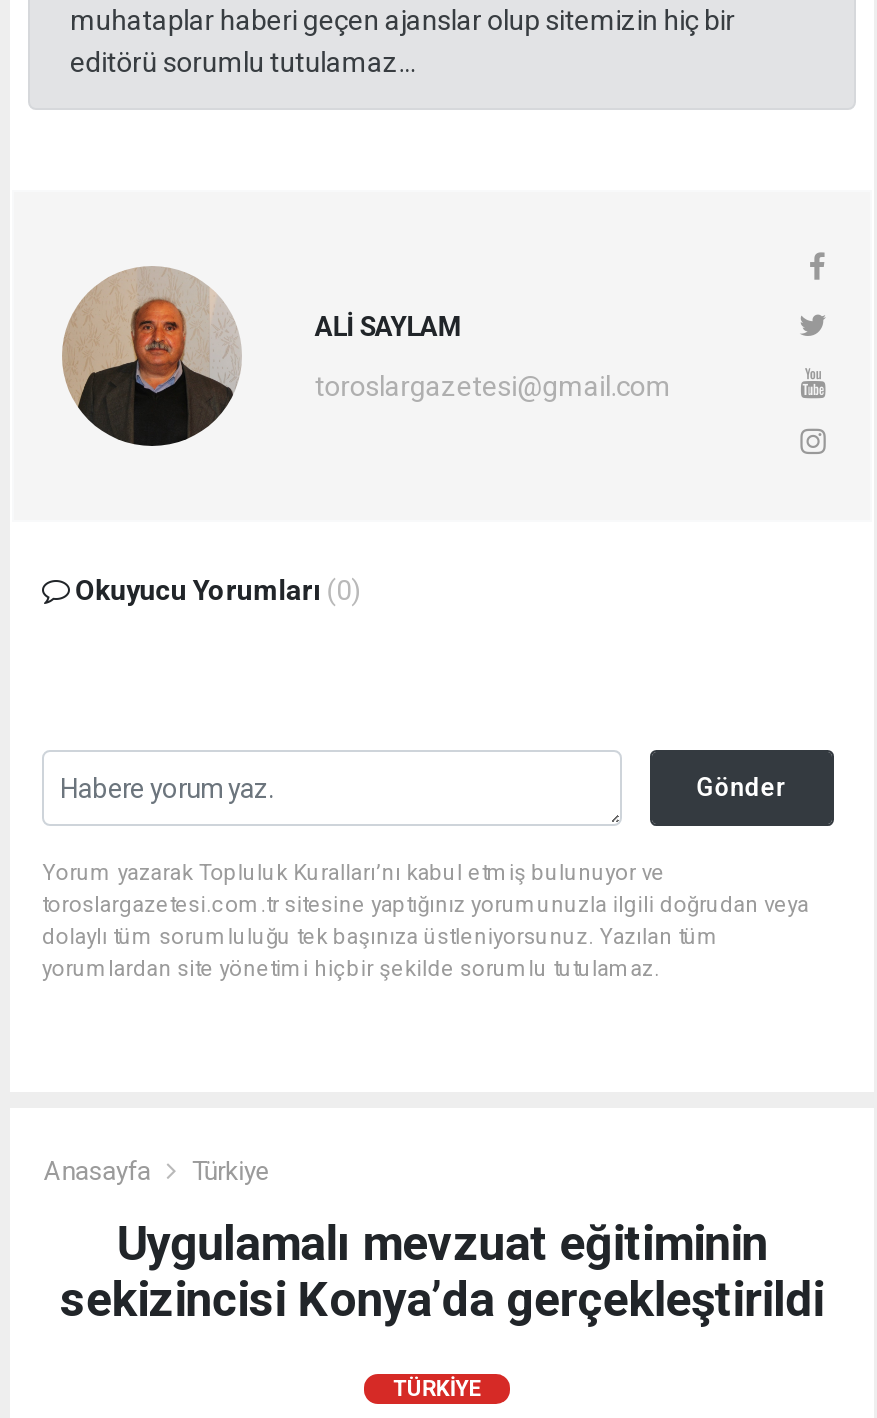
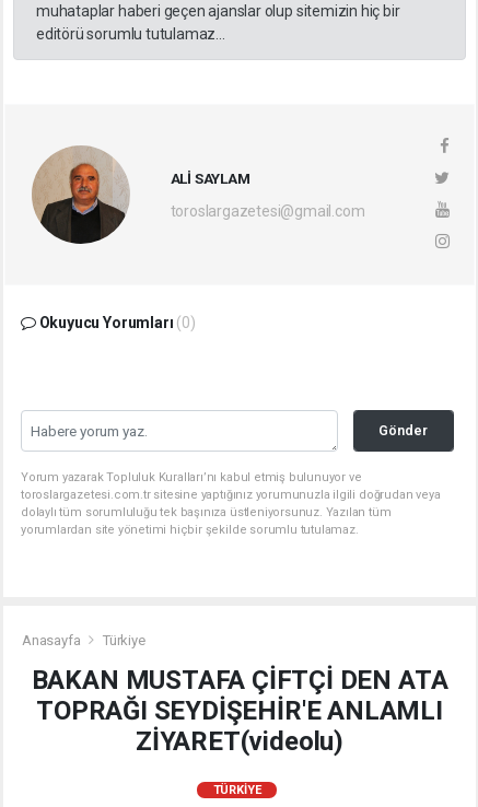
- Uygulamalı mevzuat eğitiminin
- sekizincisi Konya’da gerçekleştirildi
+ BAKAN MUSTAFA ÇİFTÇİ DEN ATA
+ TOPRAĞI SEYDİŞEHİR'E ANLAMLI
+ ZİYARET(videolu)
